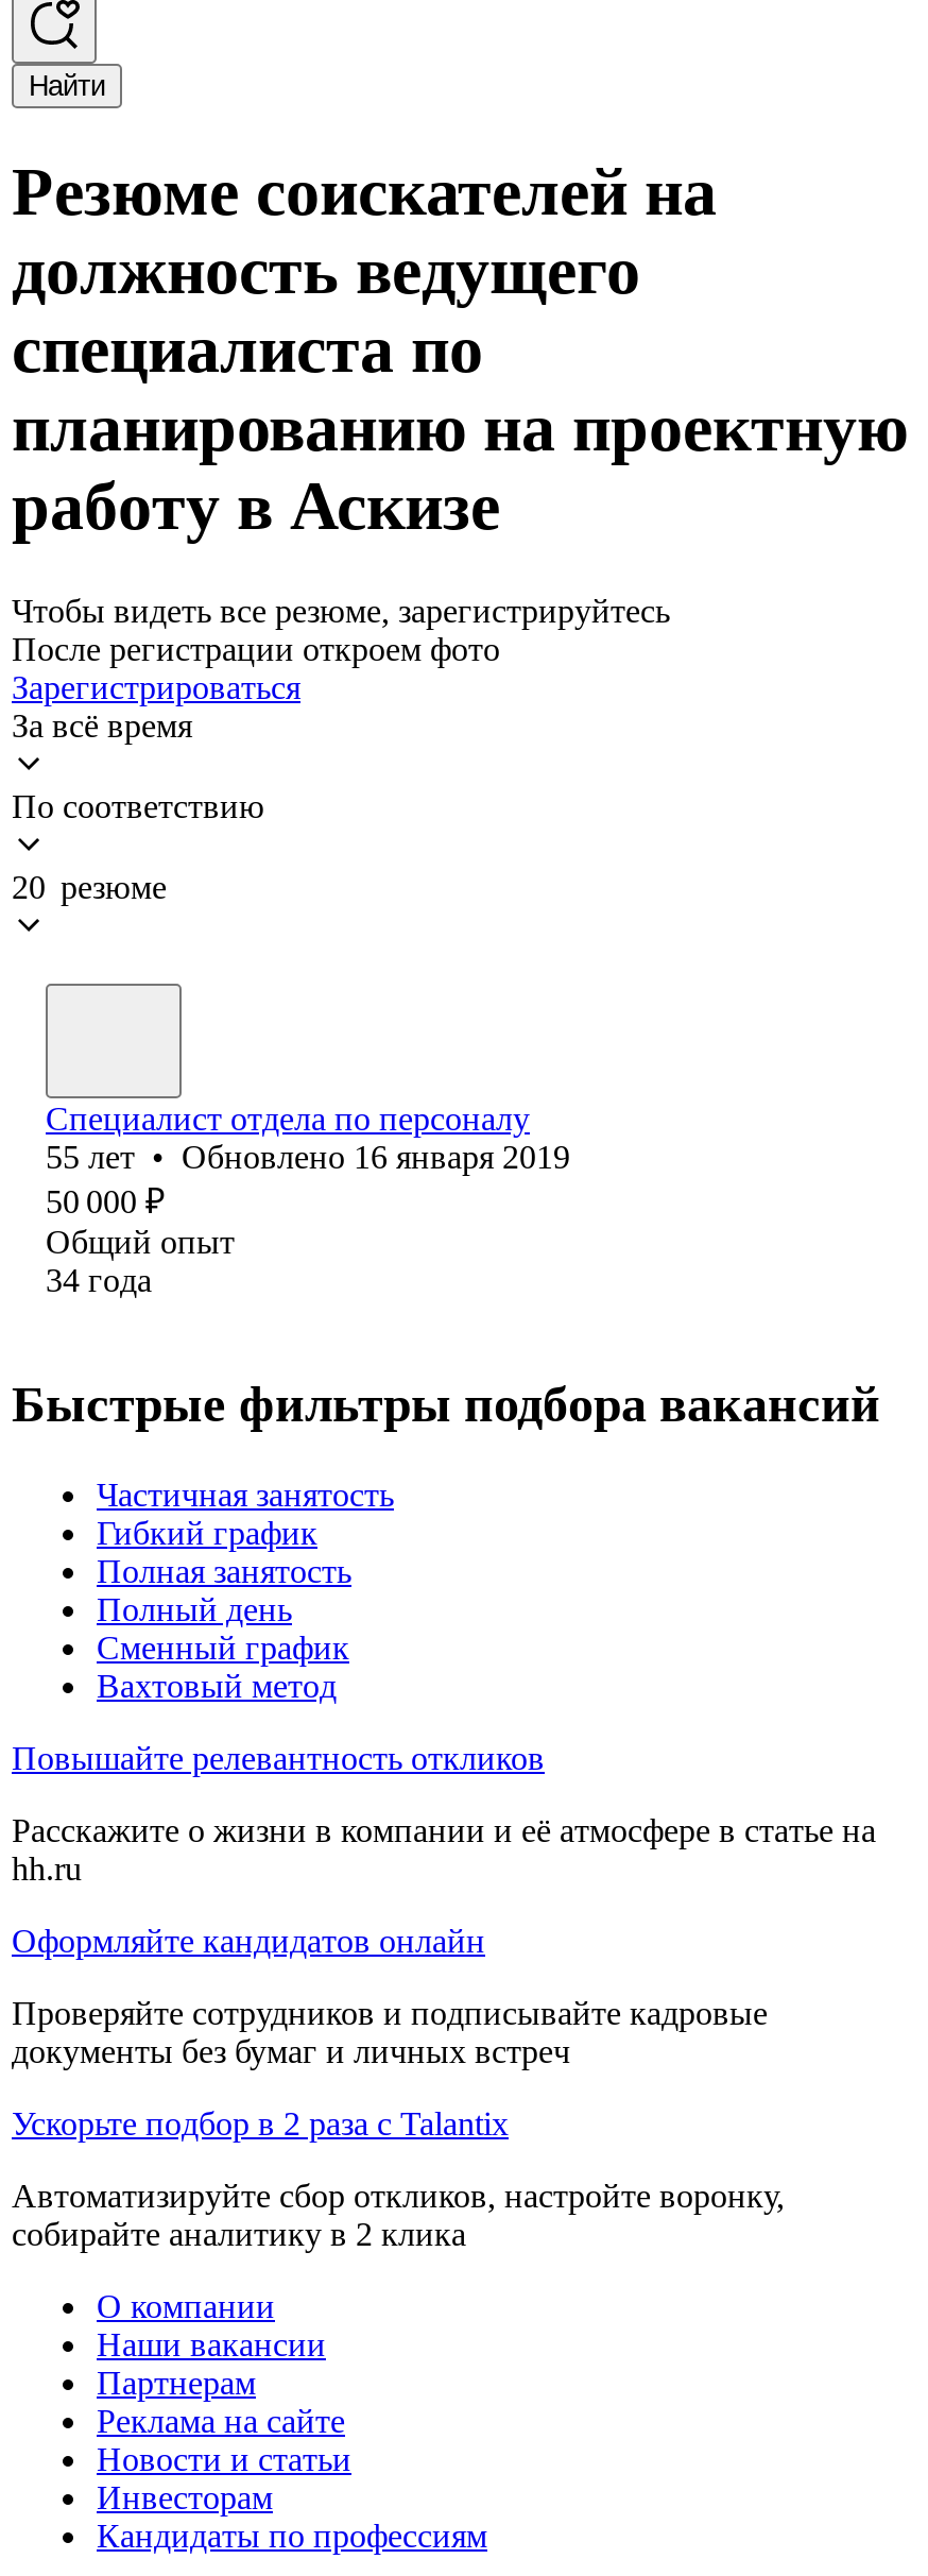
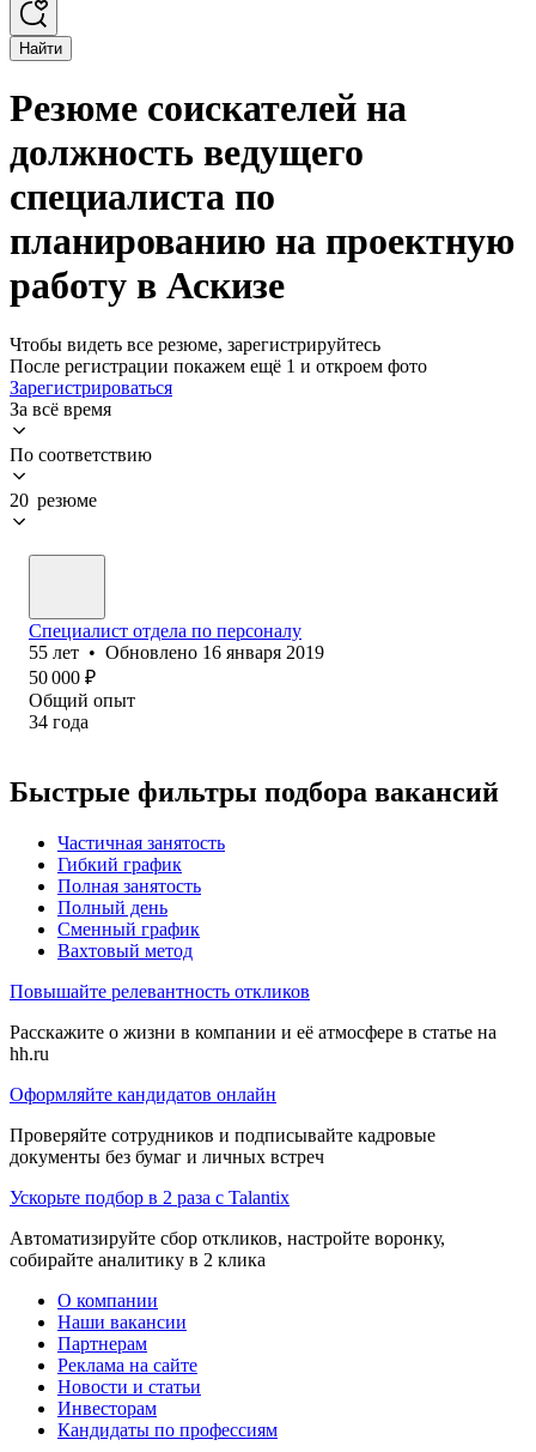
- После регистрации откроем фото
+ После регистрации покажем ещё 1 и откроем фото
